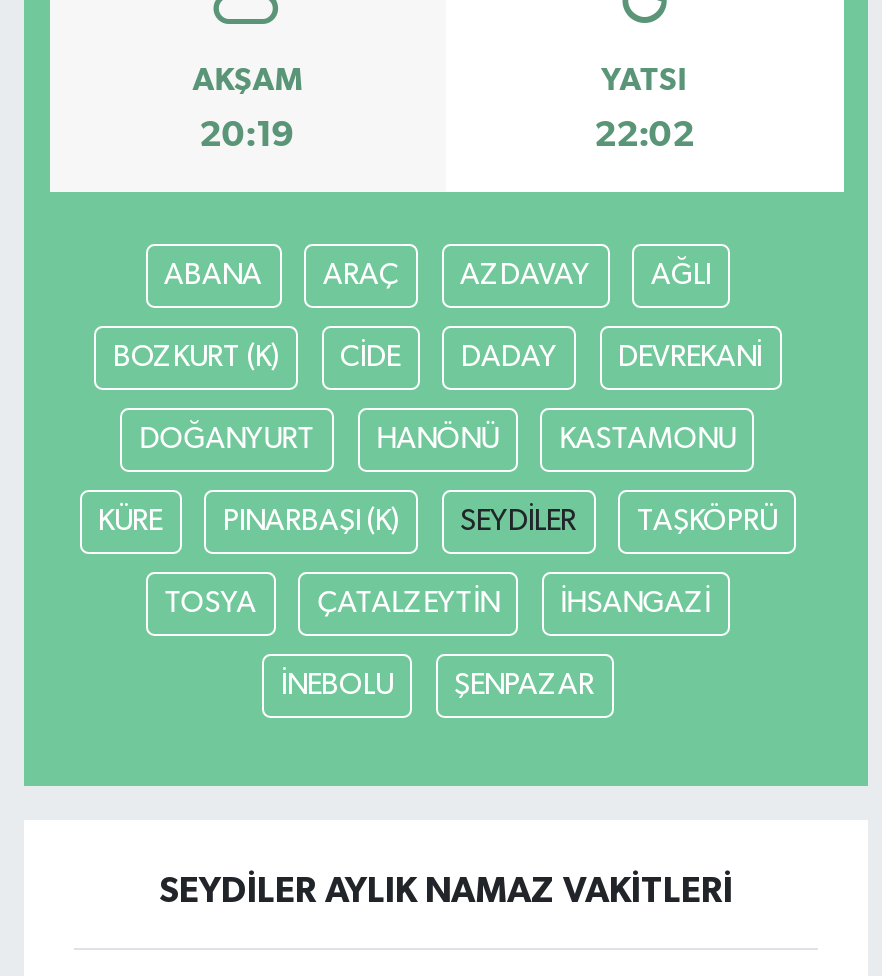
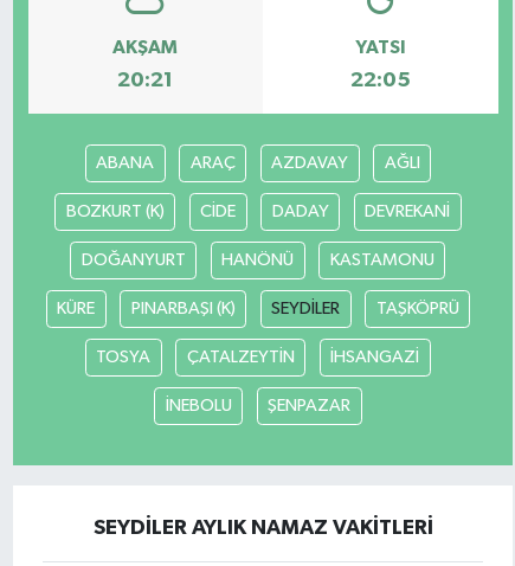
- 20:19
+ 20:21

- 22:02
+ 22:05
